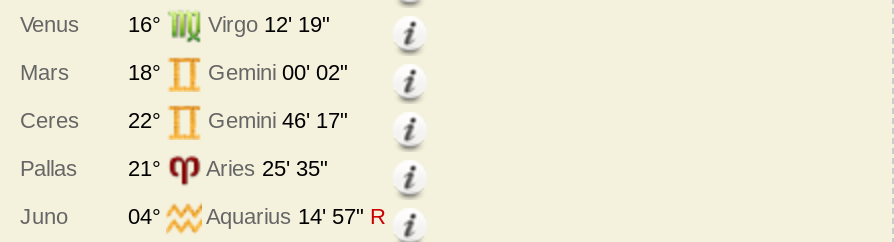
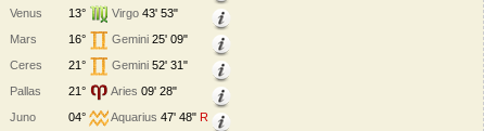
- 16°
+ 13°

- Virgo 12' 19"
+ Virgo 43' 53"

- 18°
+ 16°

- Gemini 00' 02"
+ Gemini 25' 09"

- 22°
+ 21°

- Gemini 46' 17"
+ Gemini 52' 31"

- 21° Aries 25' 35"
+ 21° Aries 09' 28"

- 04° Aquarius 14' 57" R
+ 04° Aquarius 47' 48" R
